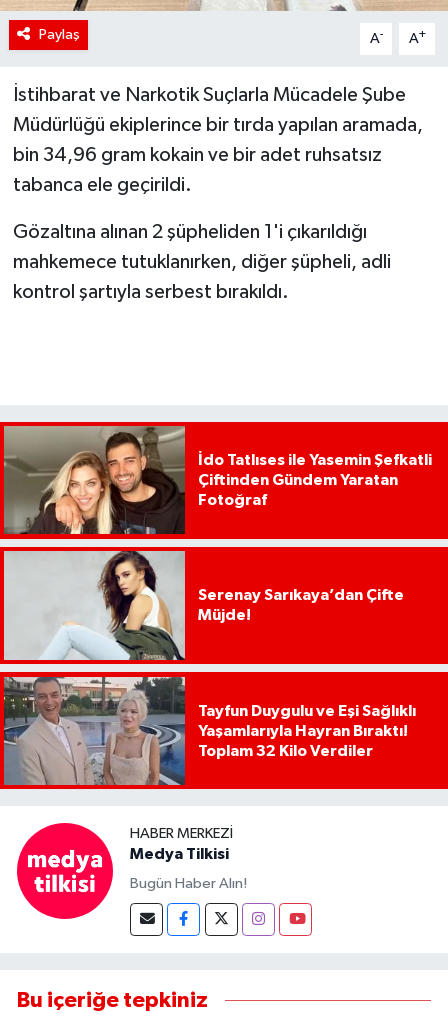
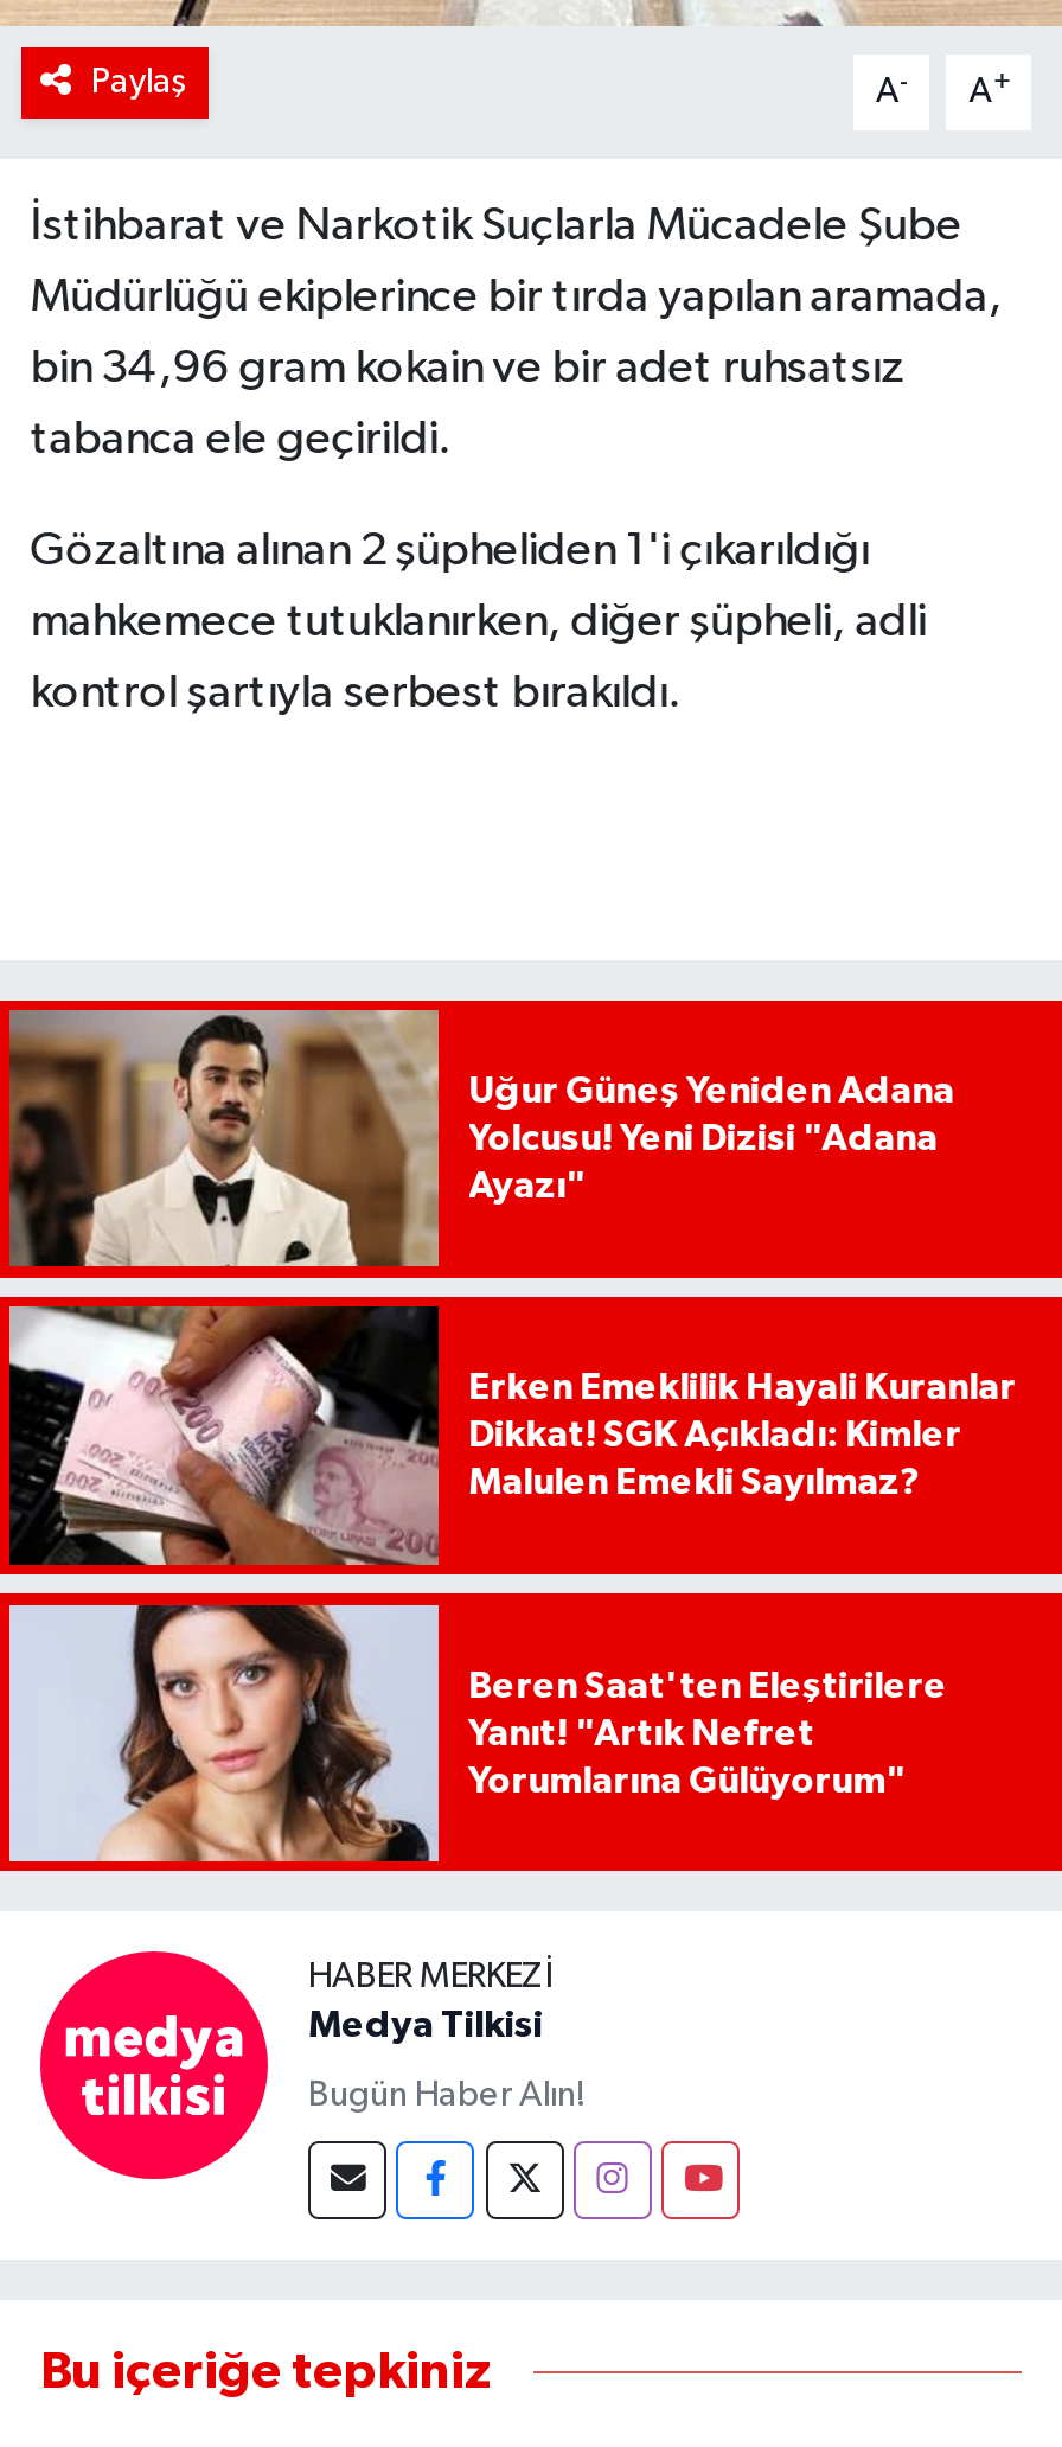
- [image]
- İdo Tatlıses ile Yasemin Şefkatli
- Çiftinden Gündem Yaratan
- Fotoğraf
+ [image]
+ Uğur Güneş Yeniden Adana
+ Yolcusu! Yeni Dizisi "Adana
+ Ayazı"

- [image]
- Serenay Sarıkaya’dan Çifte
- Müjde!
+ [image]
+ Erken Emeklilik Hayali Kuranlar
+ Dikkat! SGK Açıkladı: Kimler
+ Malulen Emekli Sayılmaz?

- [image]
- Tayfun Duygulu ve Eşi Sağlıklı
- Yaşamlarıyla Hayran Bıraktı!
- Toplam 32 Kilo Verdiler
+ [image]
+ Beren Saat'ten Eleştirilere
+ Yanıt! "Artık Nefret
+ Yorumlarına Gülüyorum"
